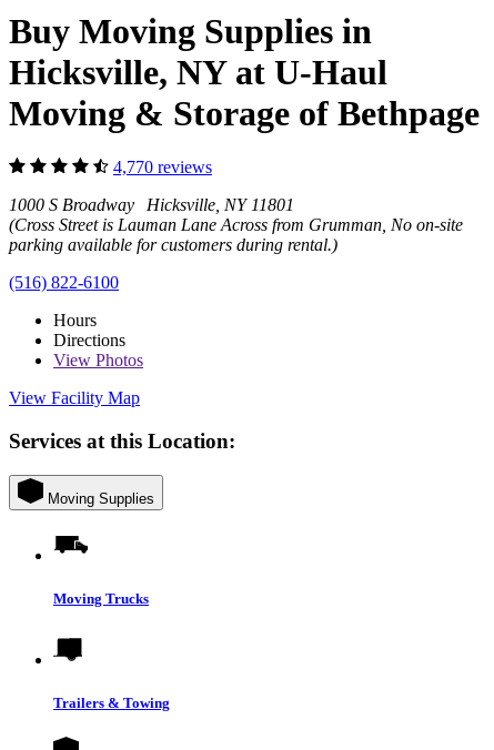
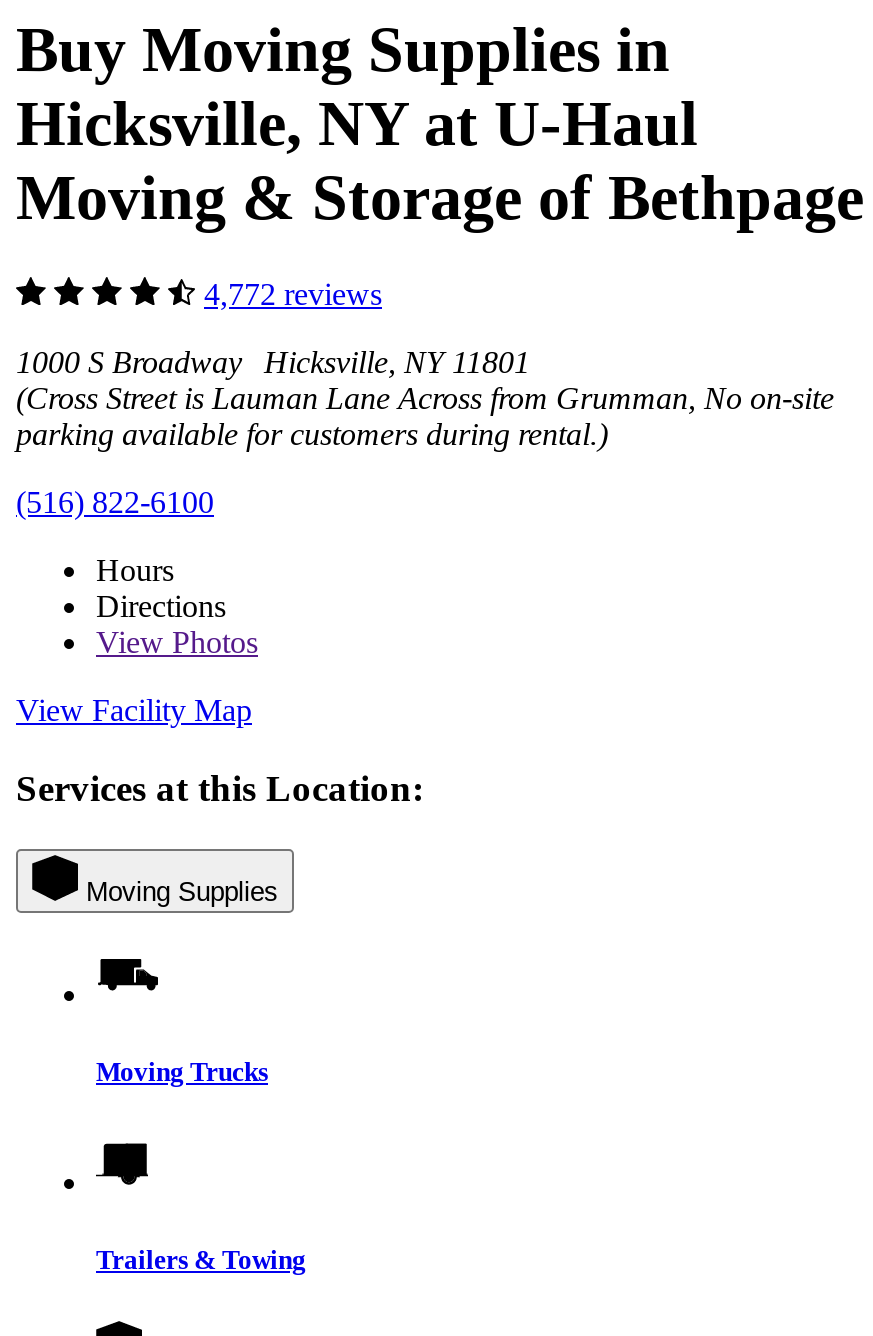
- 4,770 reviews
+ 4,772 reviews
